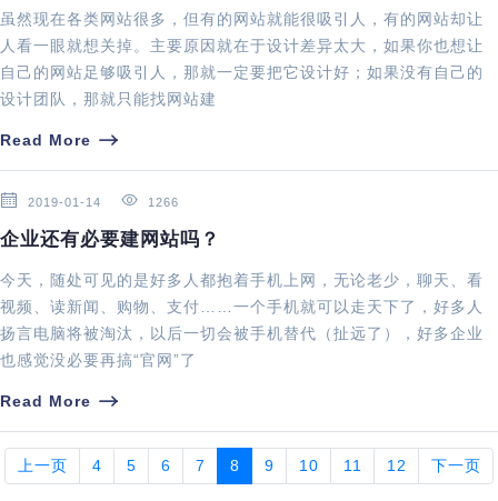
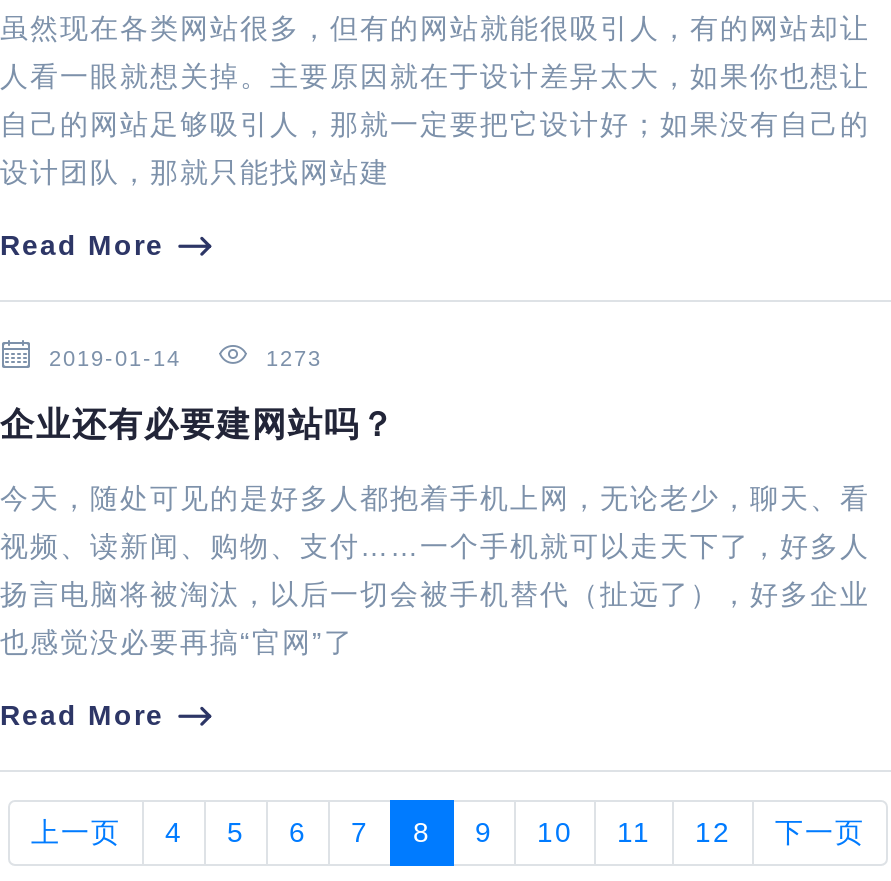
- 1266
+ 1273
